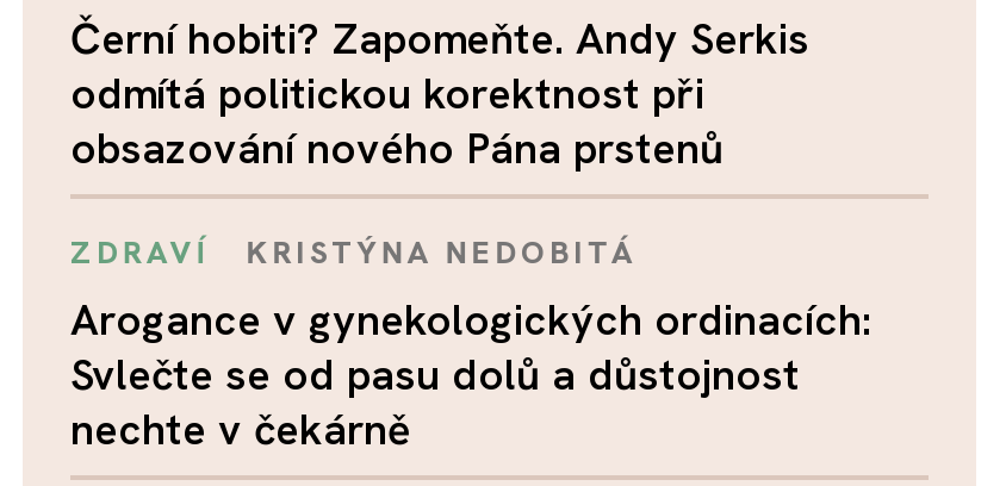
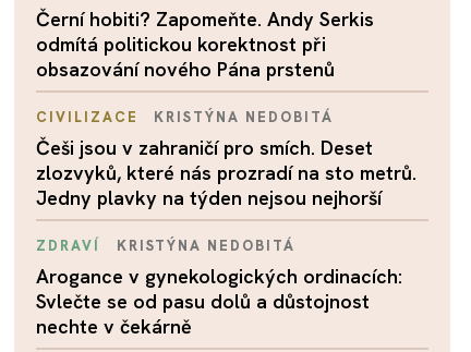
+ CIVILIZACE
+ KRISTÝNA NEDOBITÁ
+ Češi jsou v zahraničí pro smích. Deset
+ zlozvyků, které nás prozradí na sto metrů.
+ Jedny plavky na týden nejsou nejhorší
